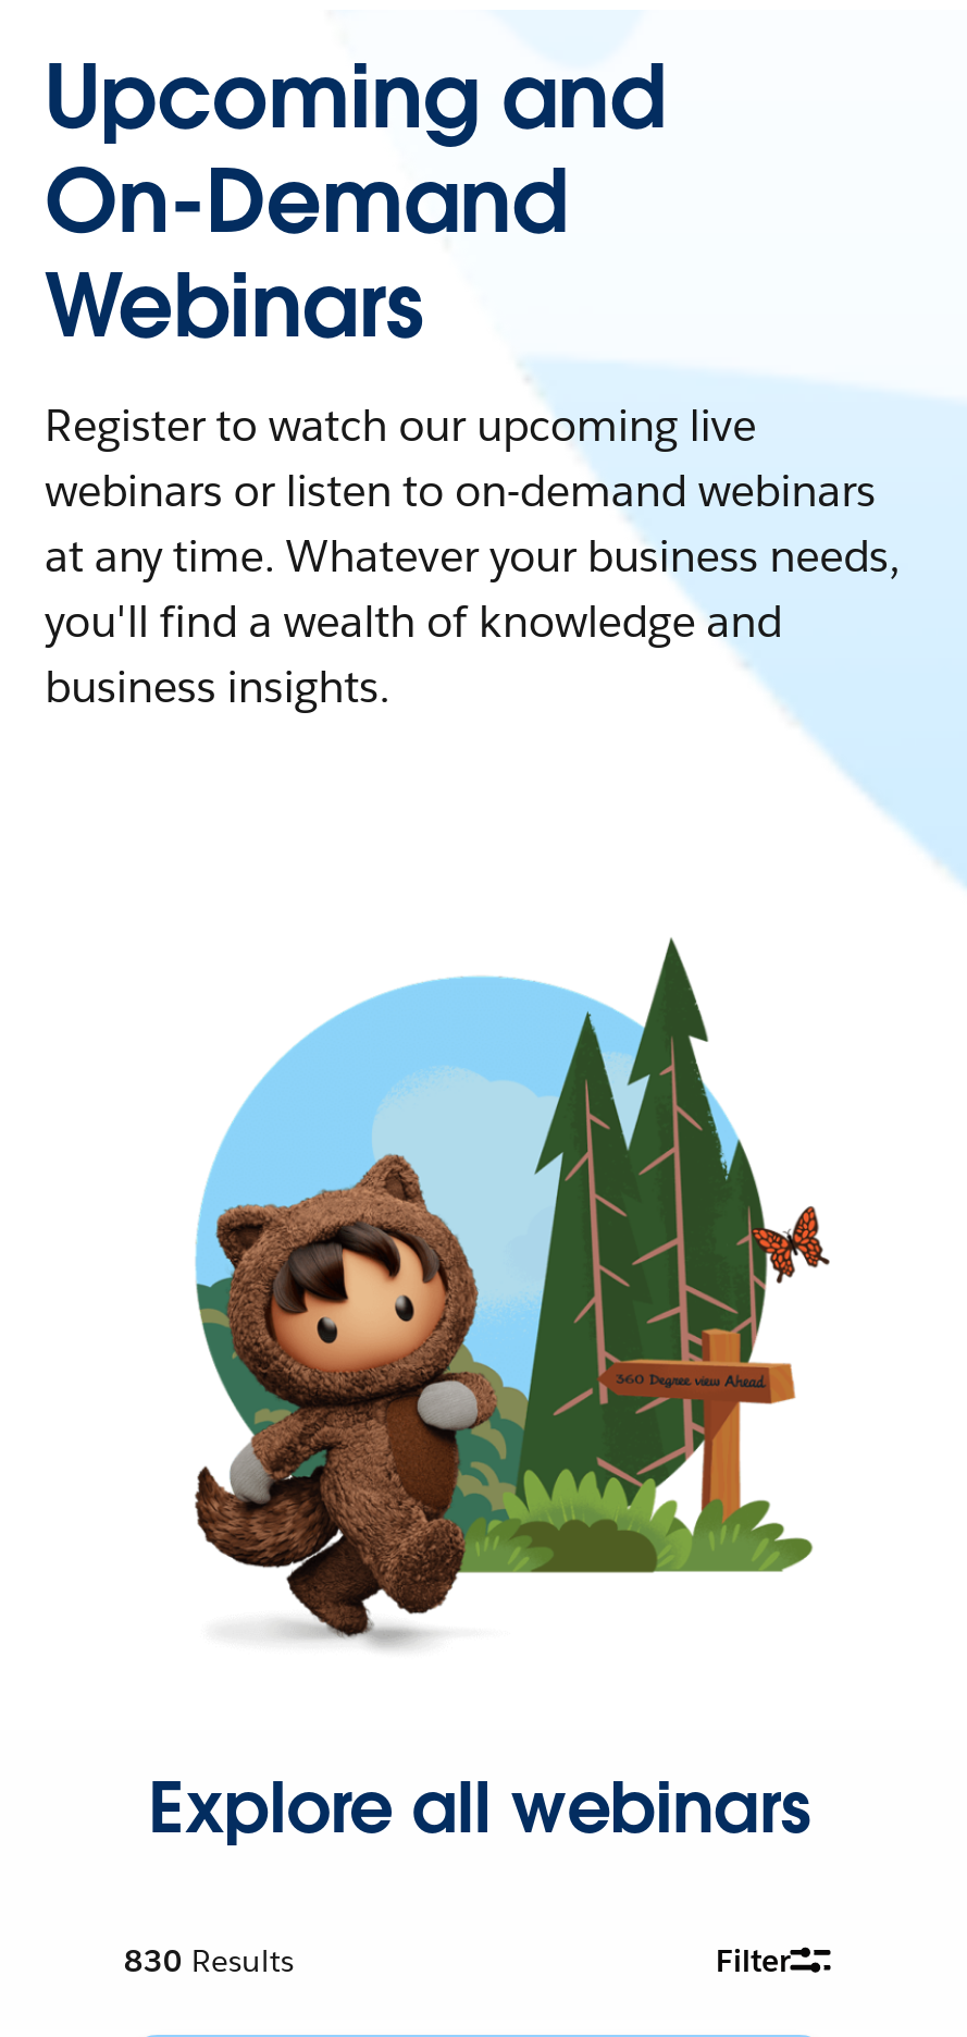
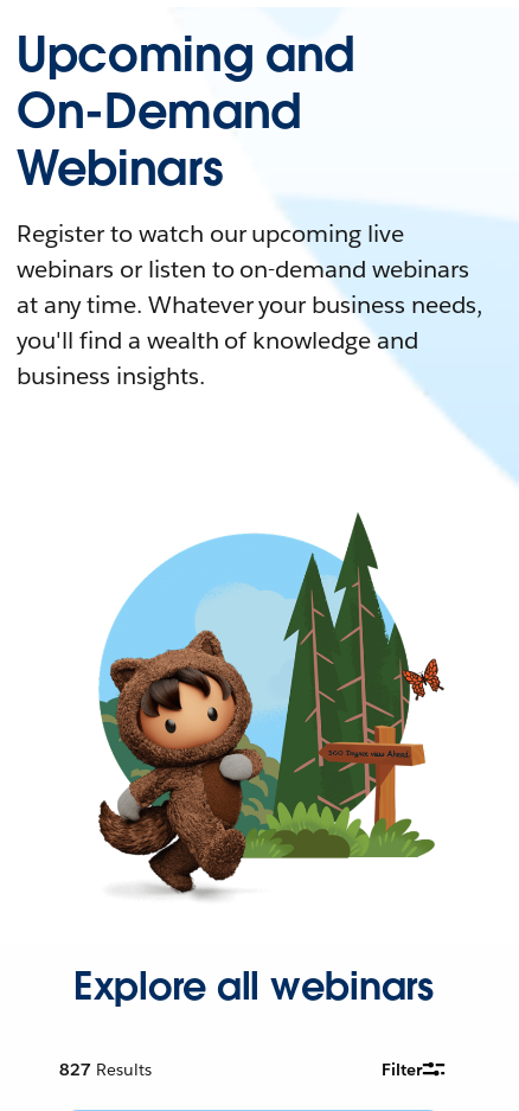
- 830 Results
+ 827 Results
